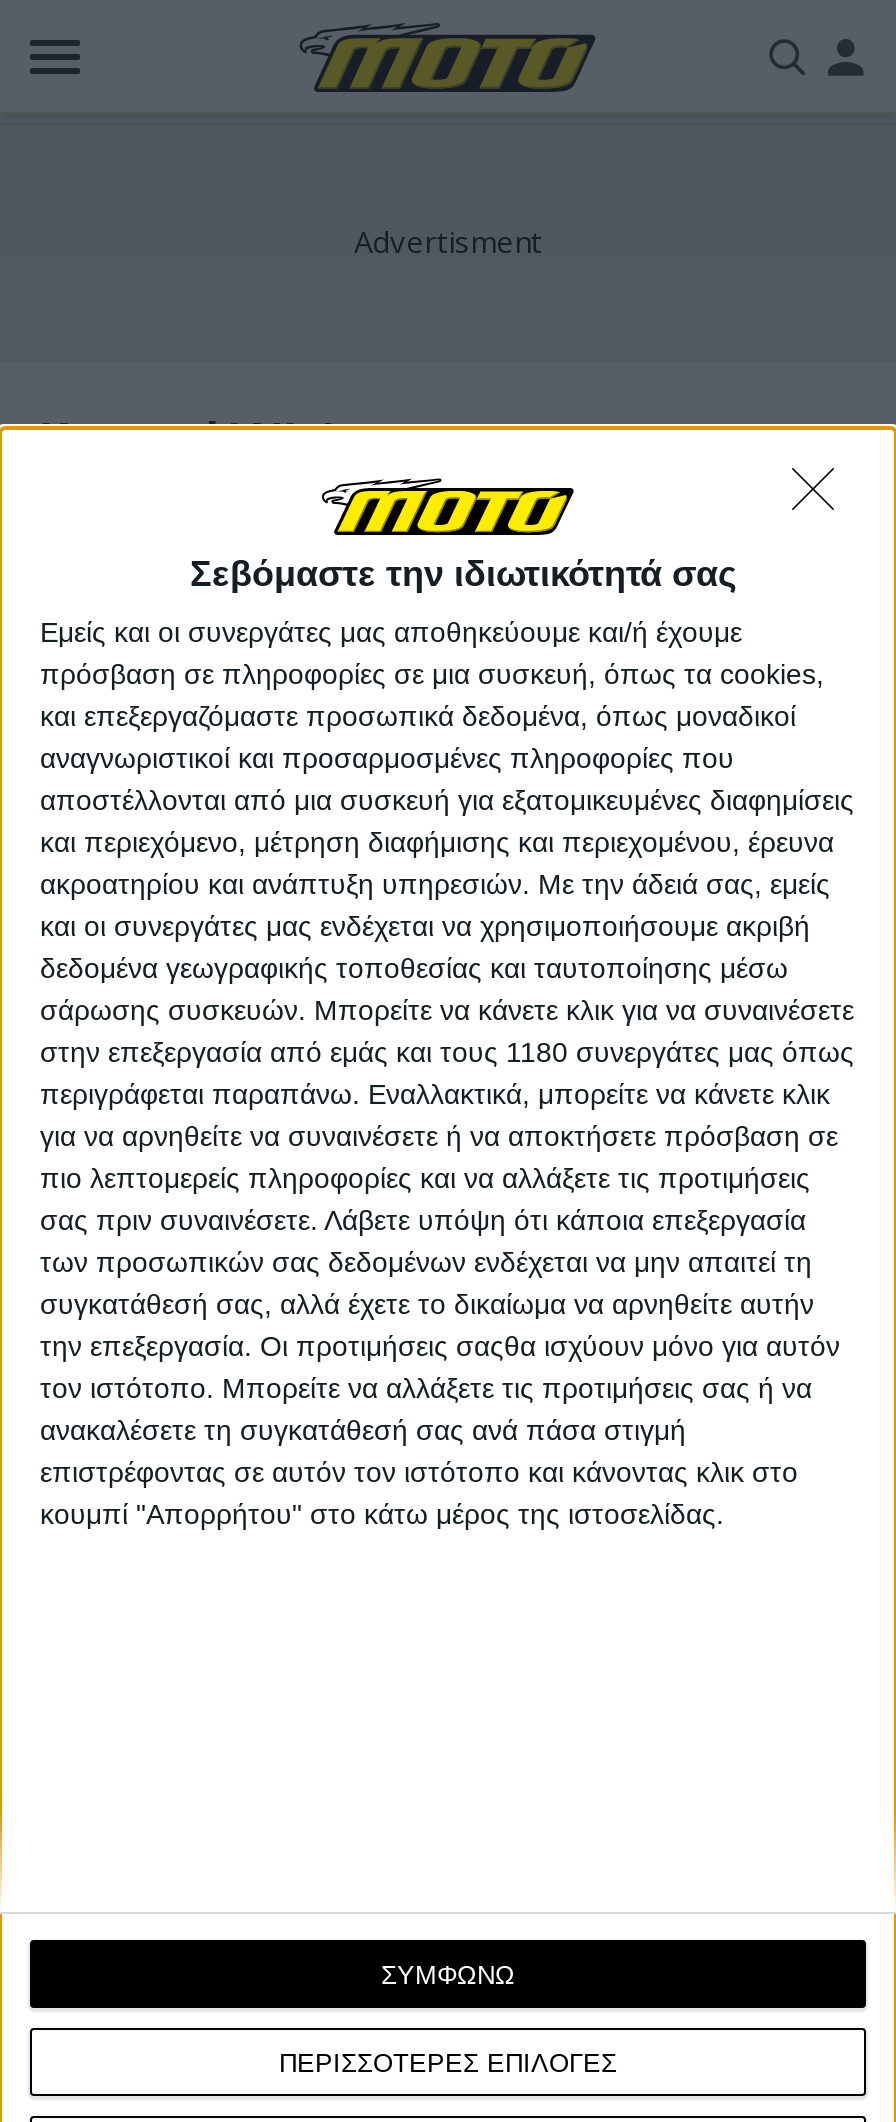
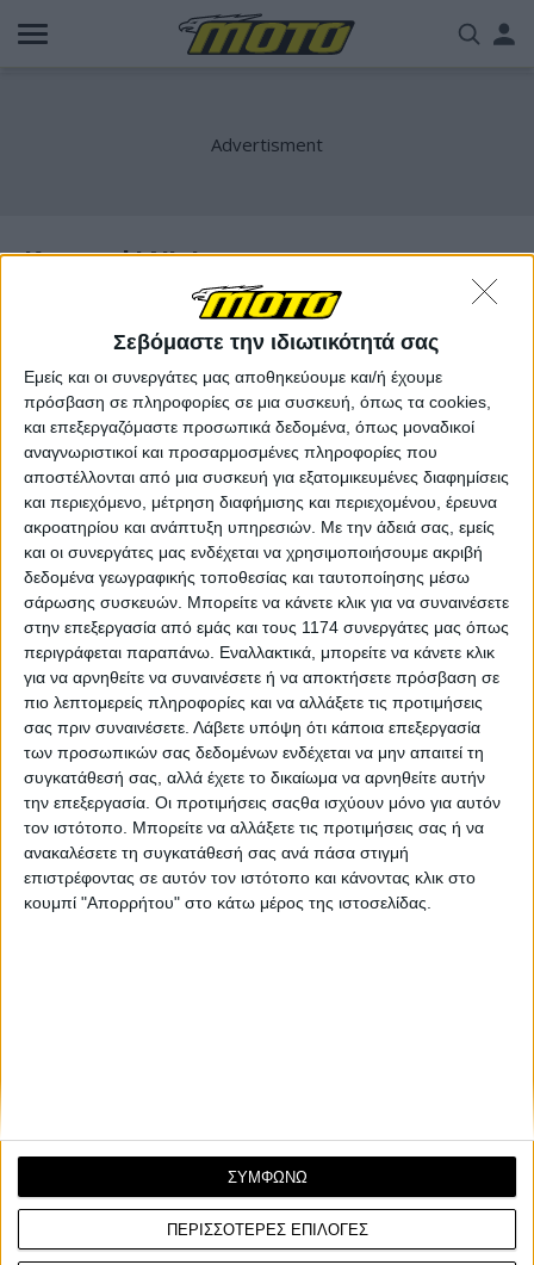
- στην επεξεργασία από εμάς και τους 1180 συνεργάτες μας όπως
+ στην επεξεργασία από εμάς και τους 1174 συνεργάτες μας όπως
